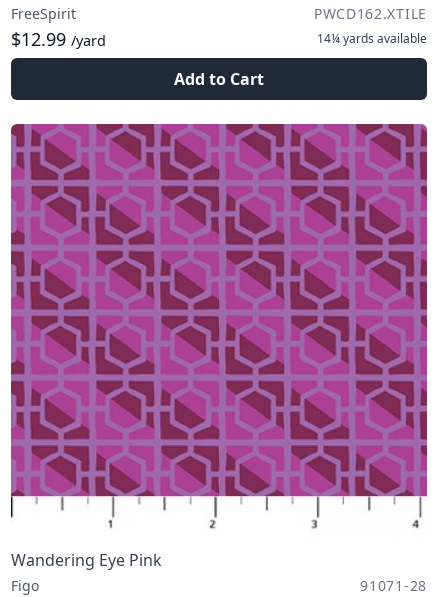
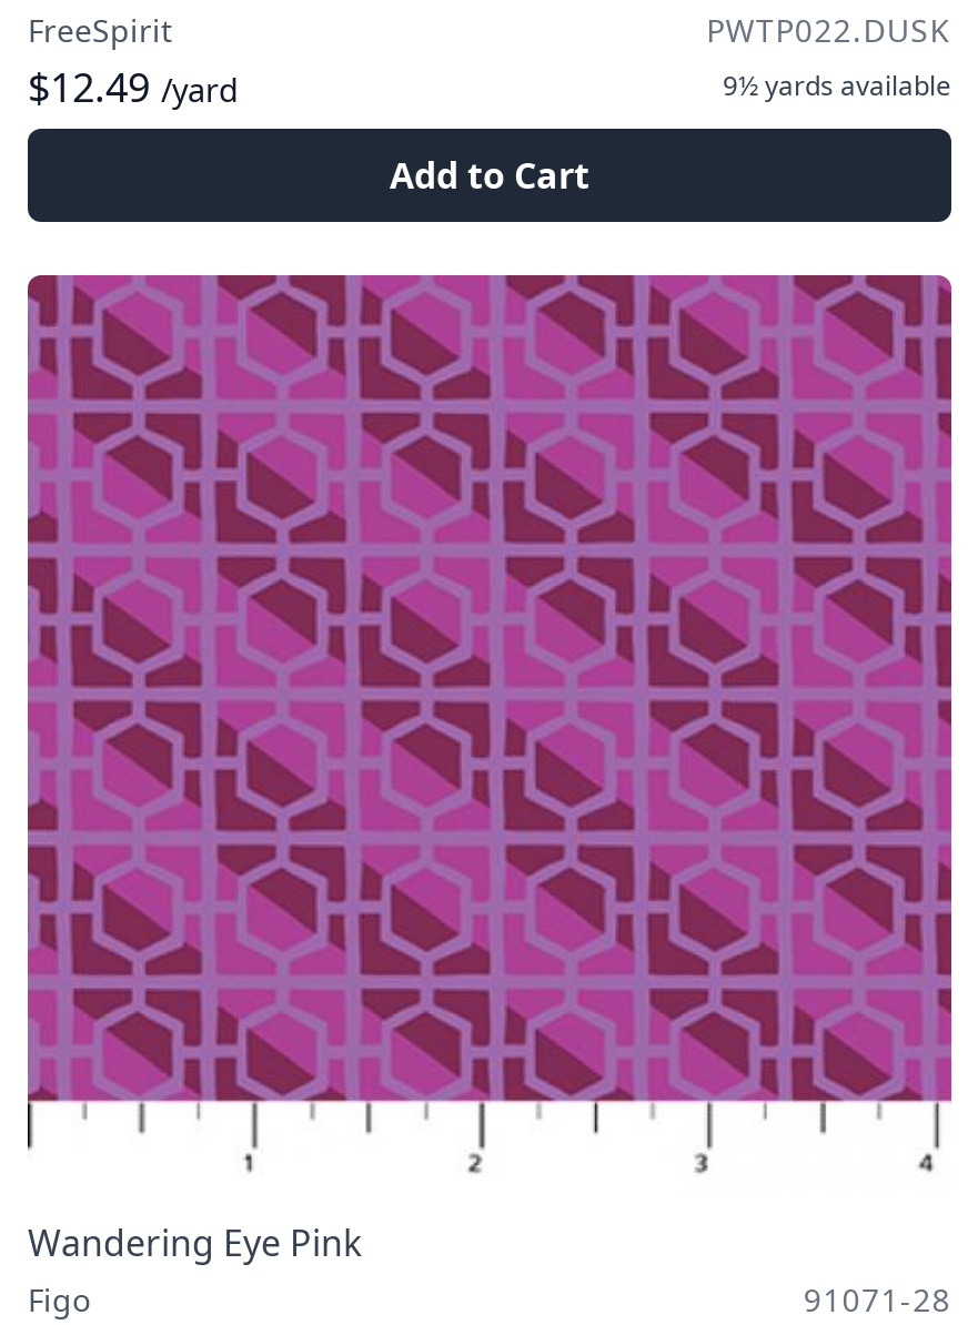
- PWCD162.XTILE
- $12.99 /yard
- 14¼ yards available
+ PWTP022.DUSK
+ $12.49 /yard
+ 9½ yards available
